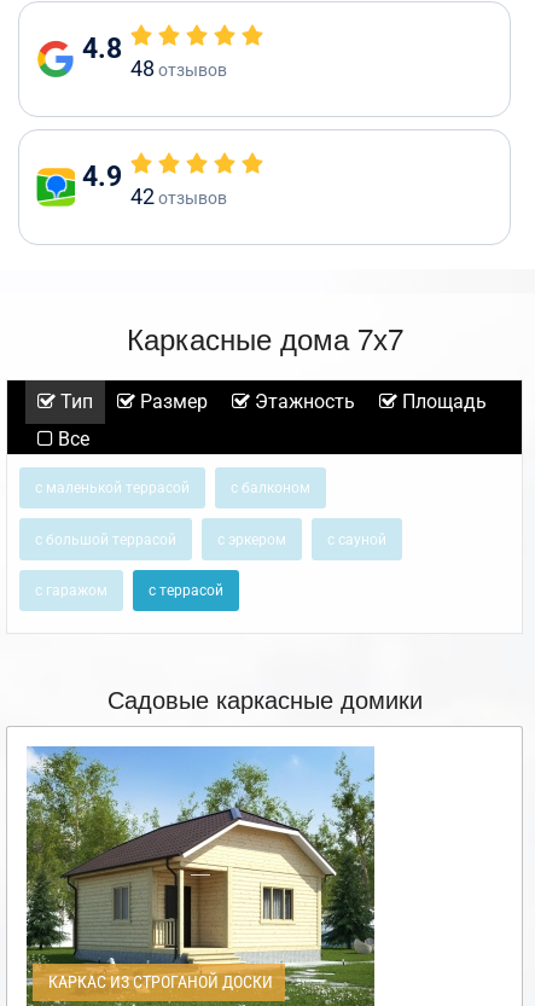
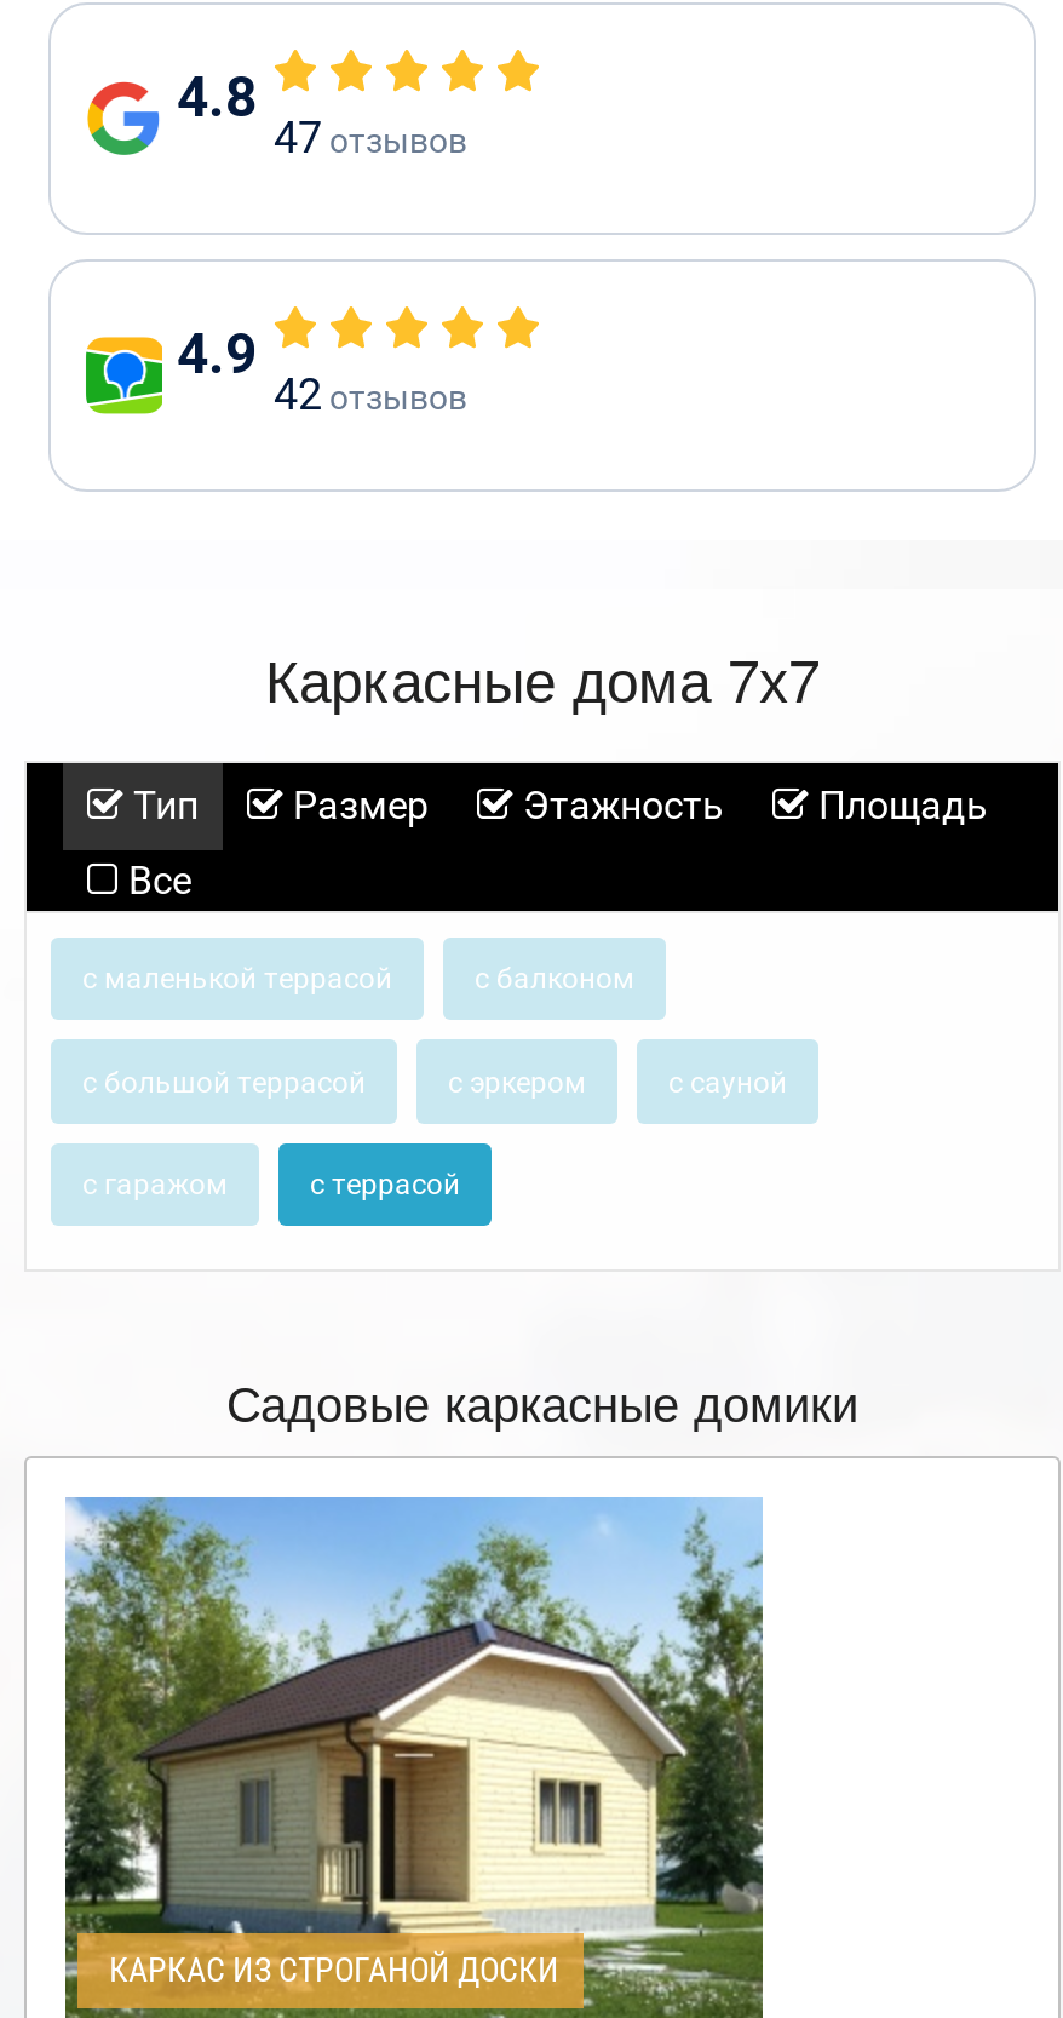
- 48 отзывов
+ 47 отзывов
